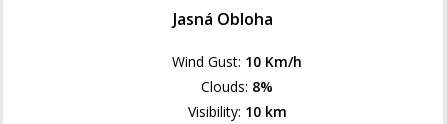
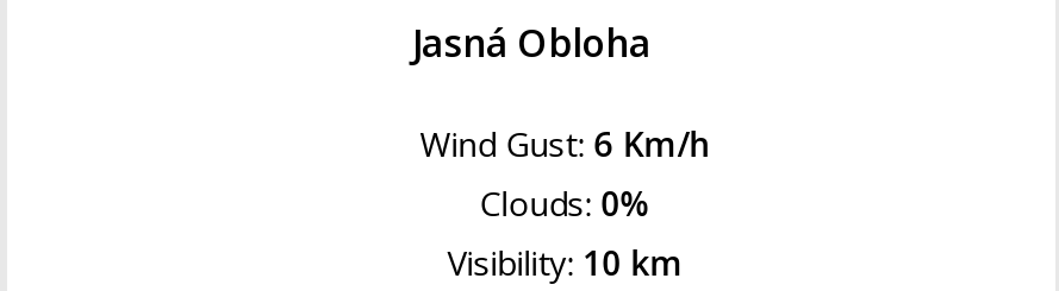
- Wind Gust: 10 Km/h
+ Wind Gust: 6 Km/h

- Clouds: 8%
+ Clouds: 0%
